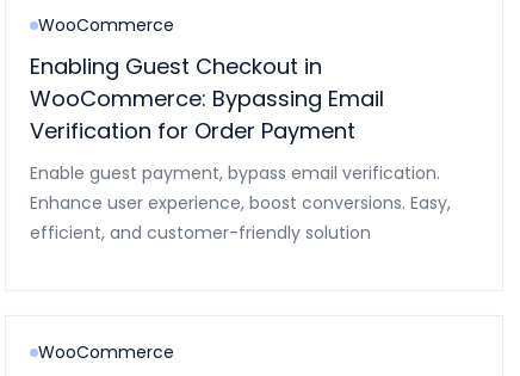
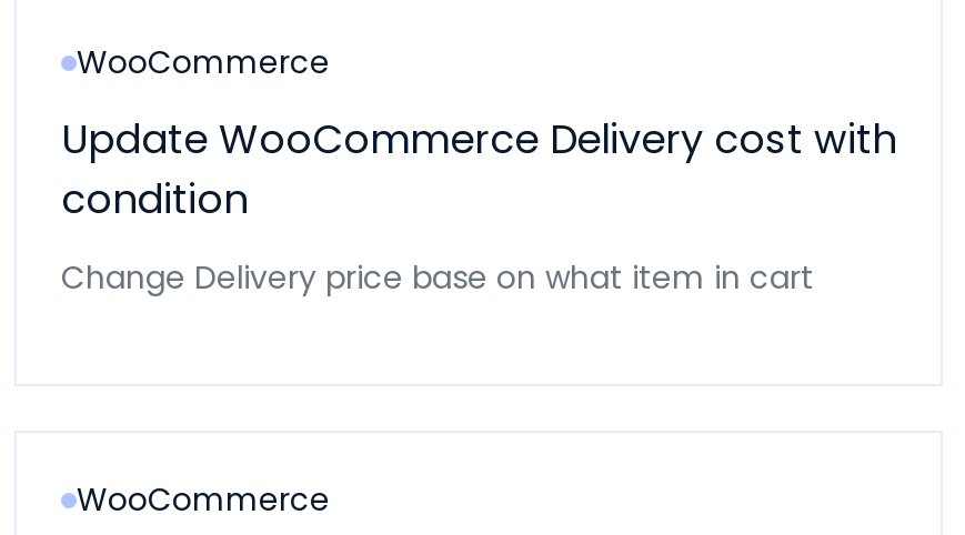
- Enabling Guest Checkout in
- WooCommerce: Bypassing Email
- Verification for Order Payment
+ Update WooCommerce Delivery cost with
+ condition

- Enable guest payment, bypass email verification.
- Enhance user experience, boost conversions. Easy,
- efficient, and customer-friendly solution
+ Change Delivery price base on what item in cart
